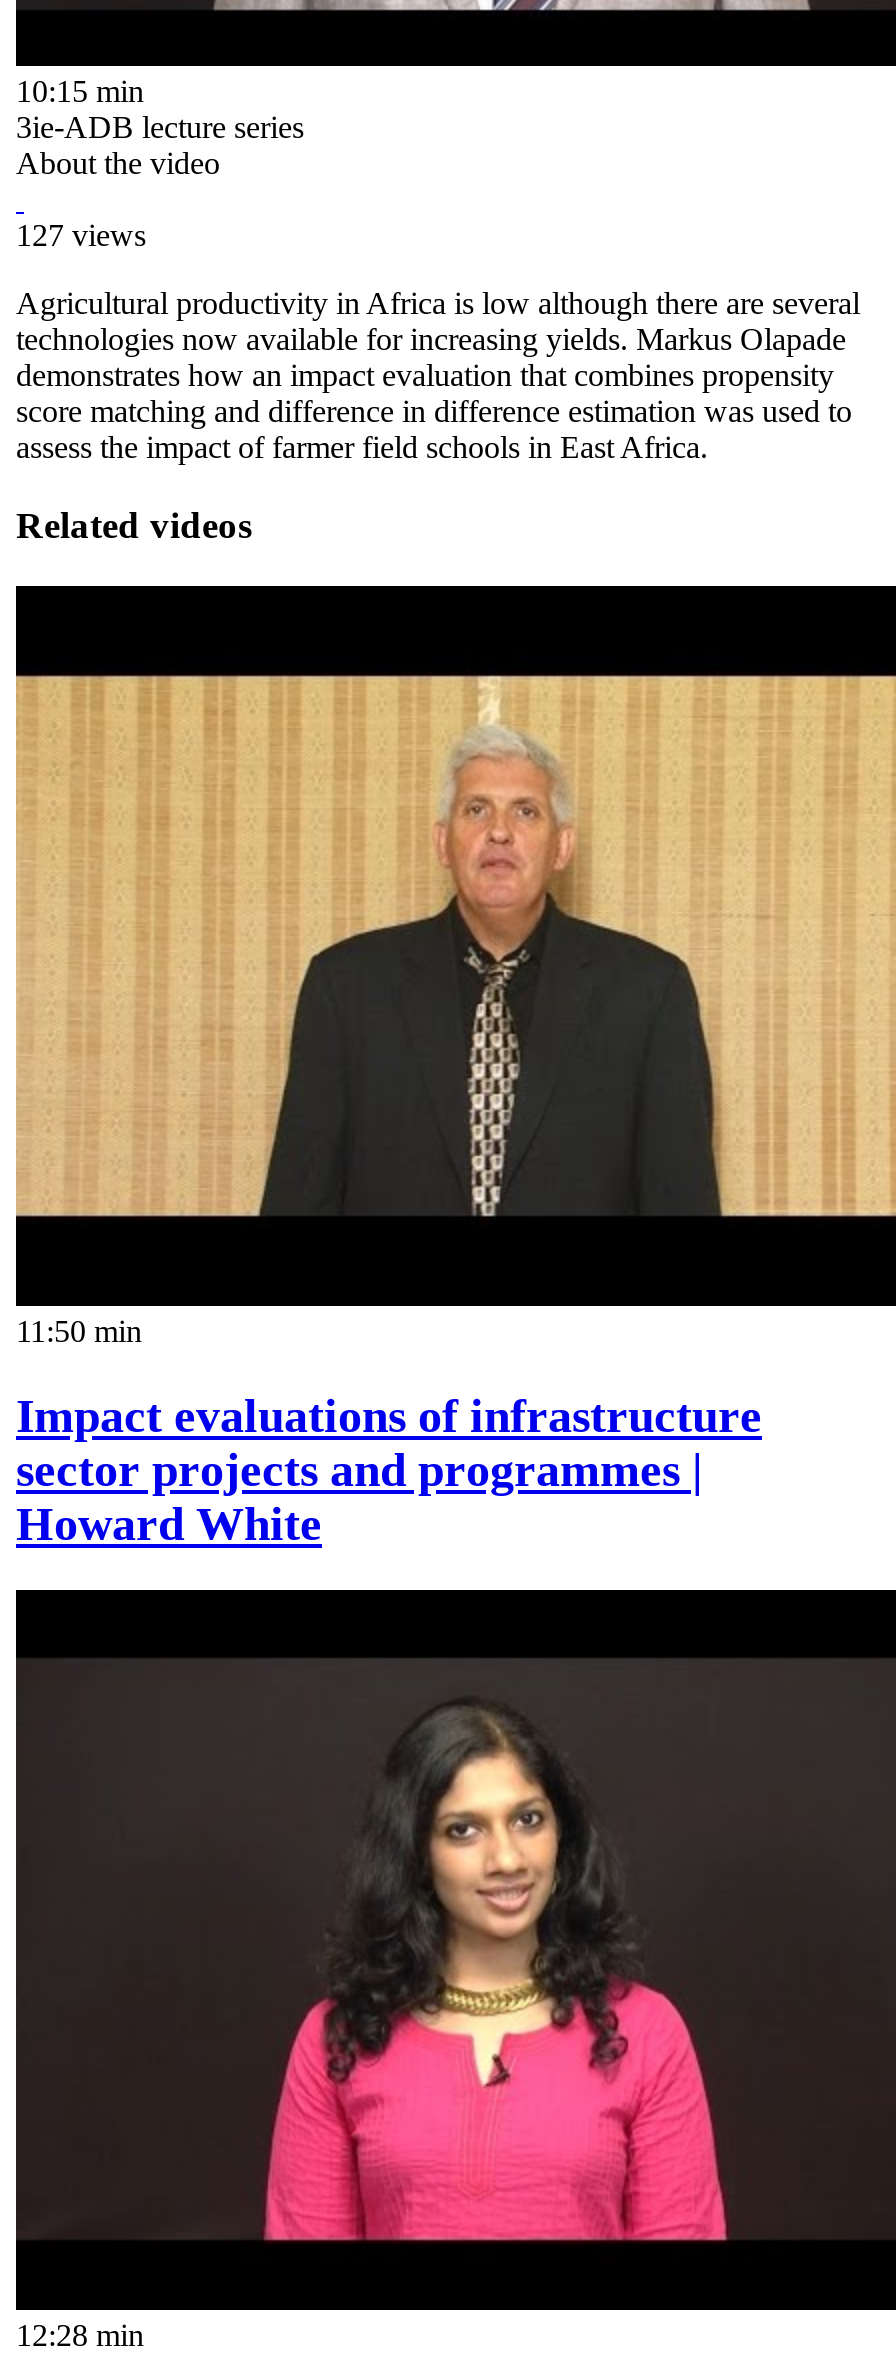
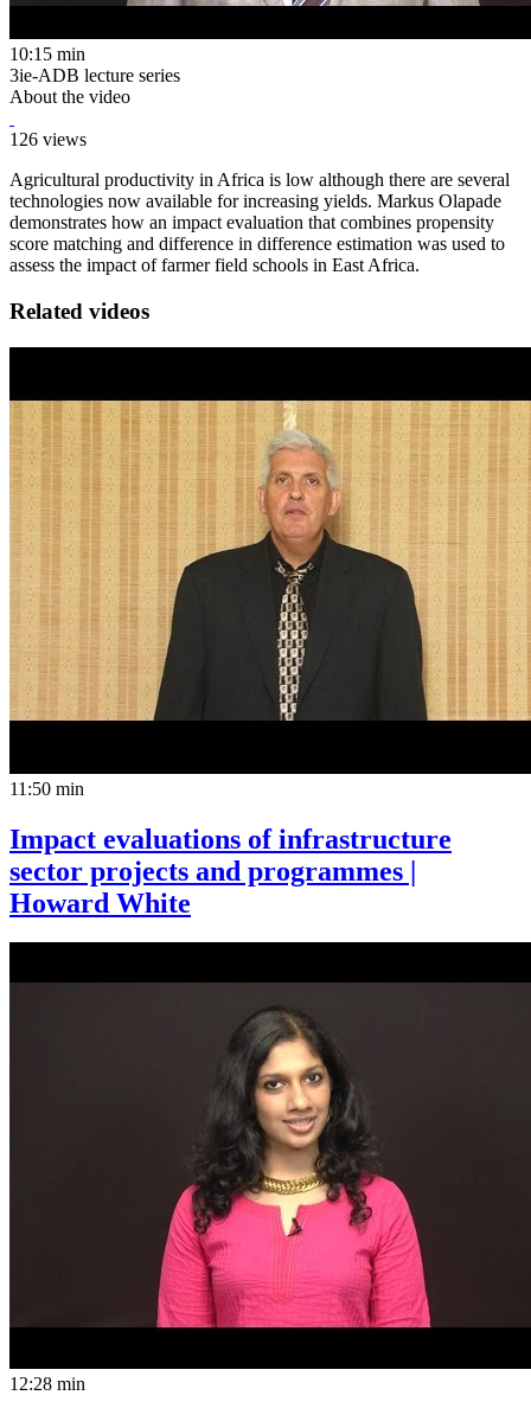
- 127 views
+ 126 views
